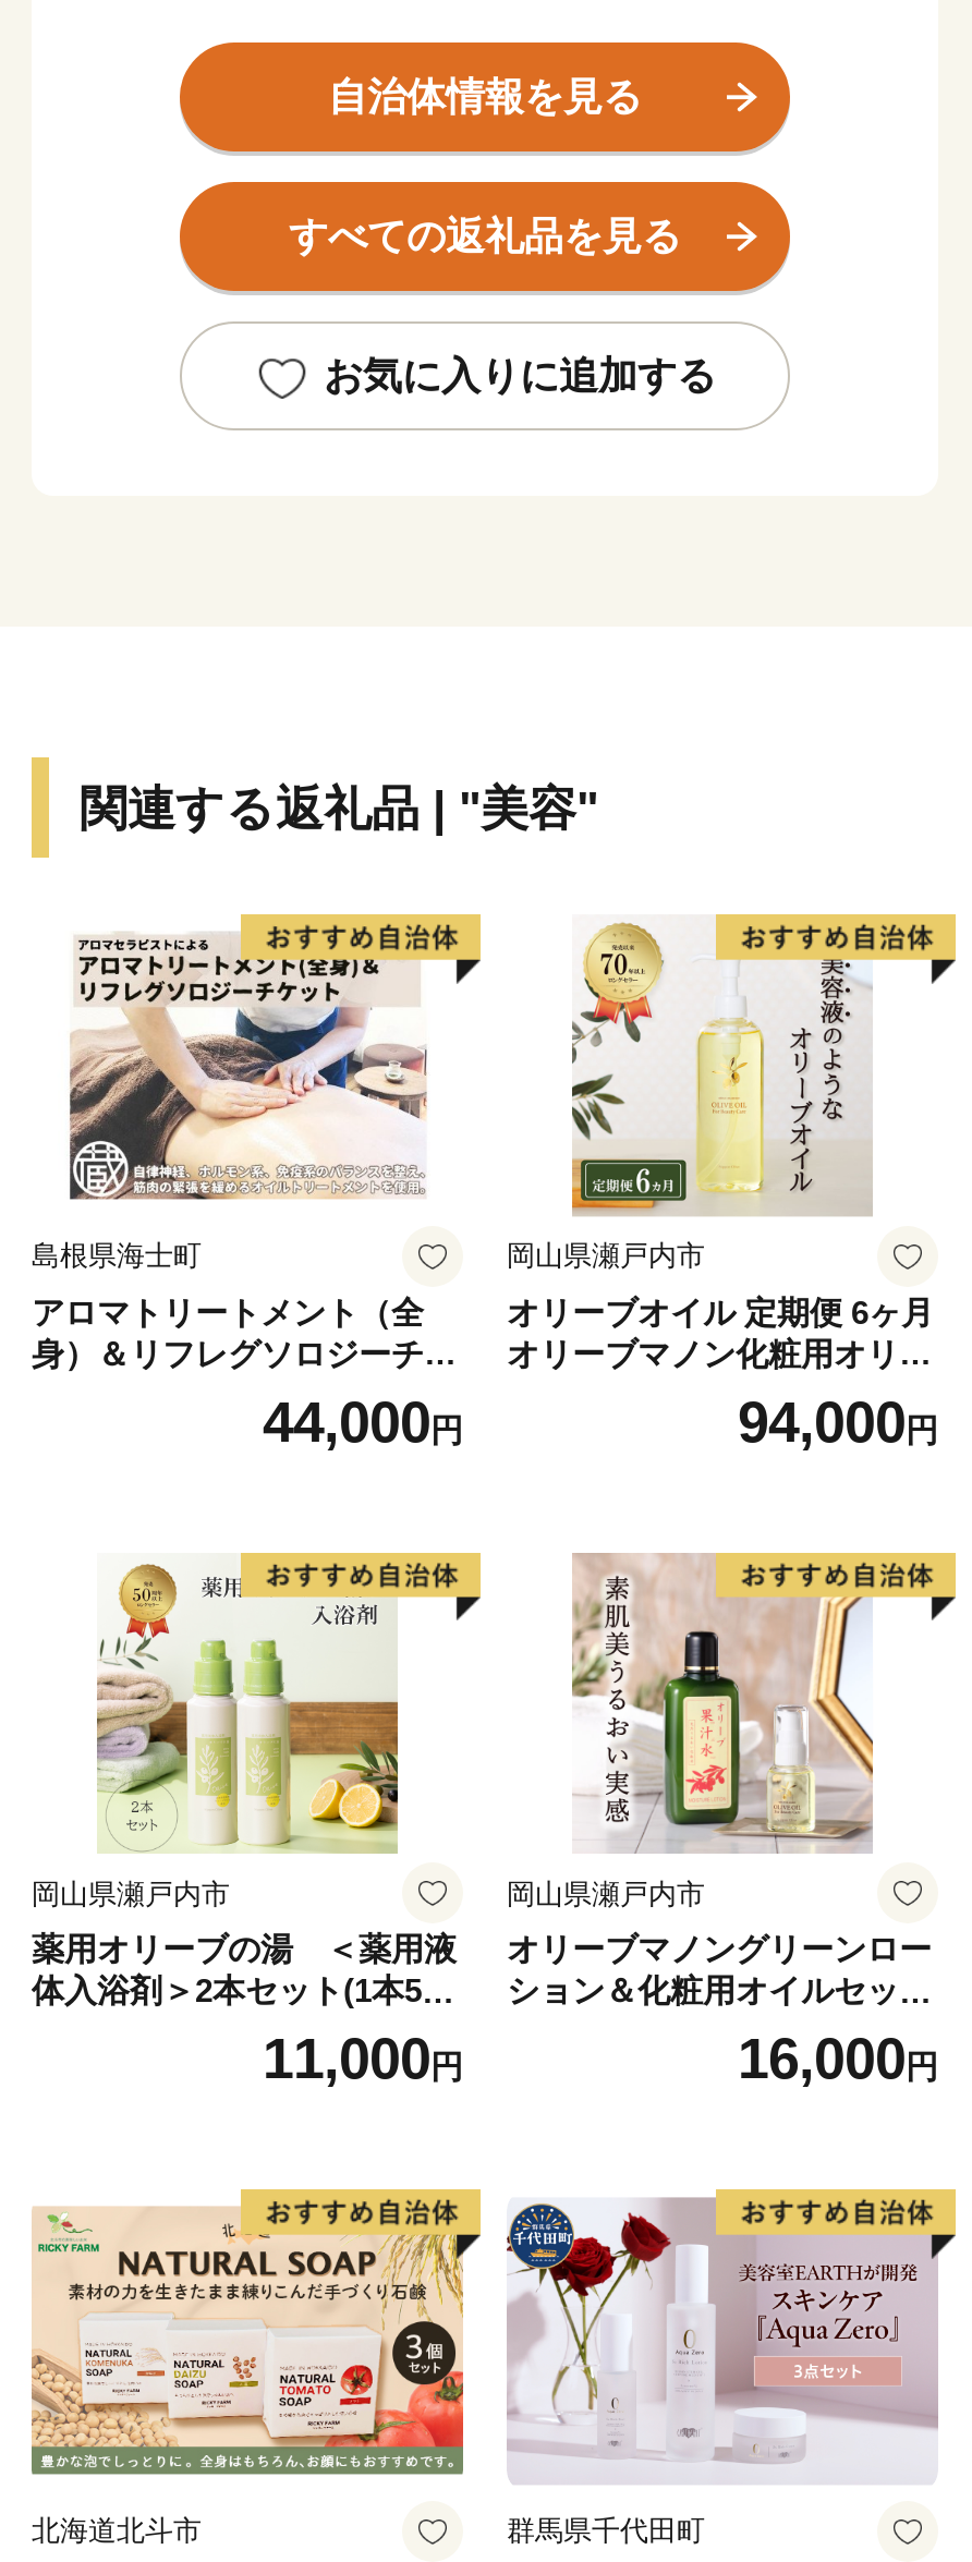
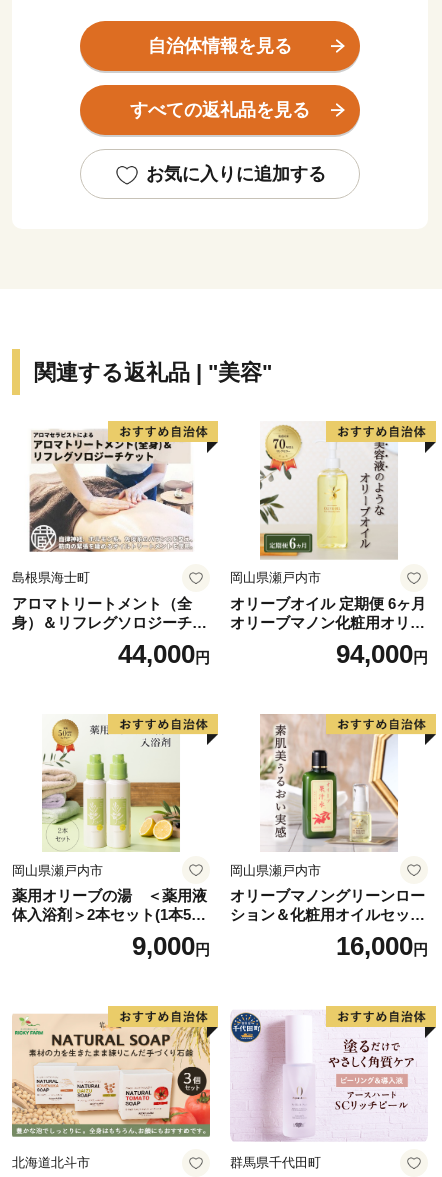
- 11,000円
+ 9,000円

- [image]
+ [image]
